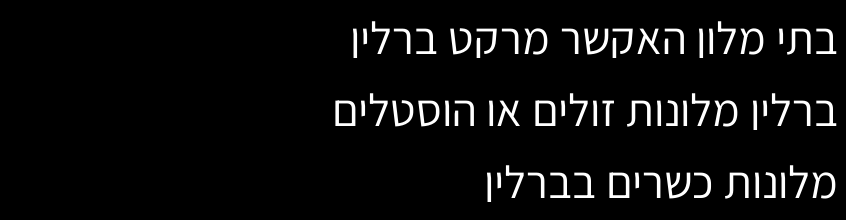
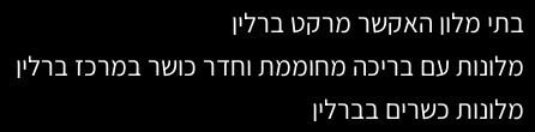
- ברלין מלונות זולים או הוסטלים
+ מלונות עם בריכה מחוממת וחדר כושר במרכז ברלין
